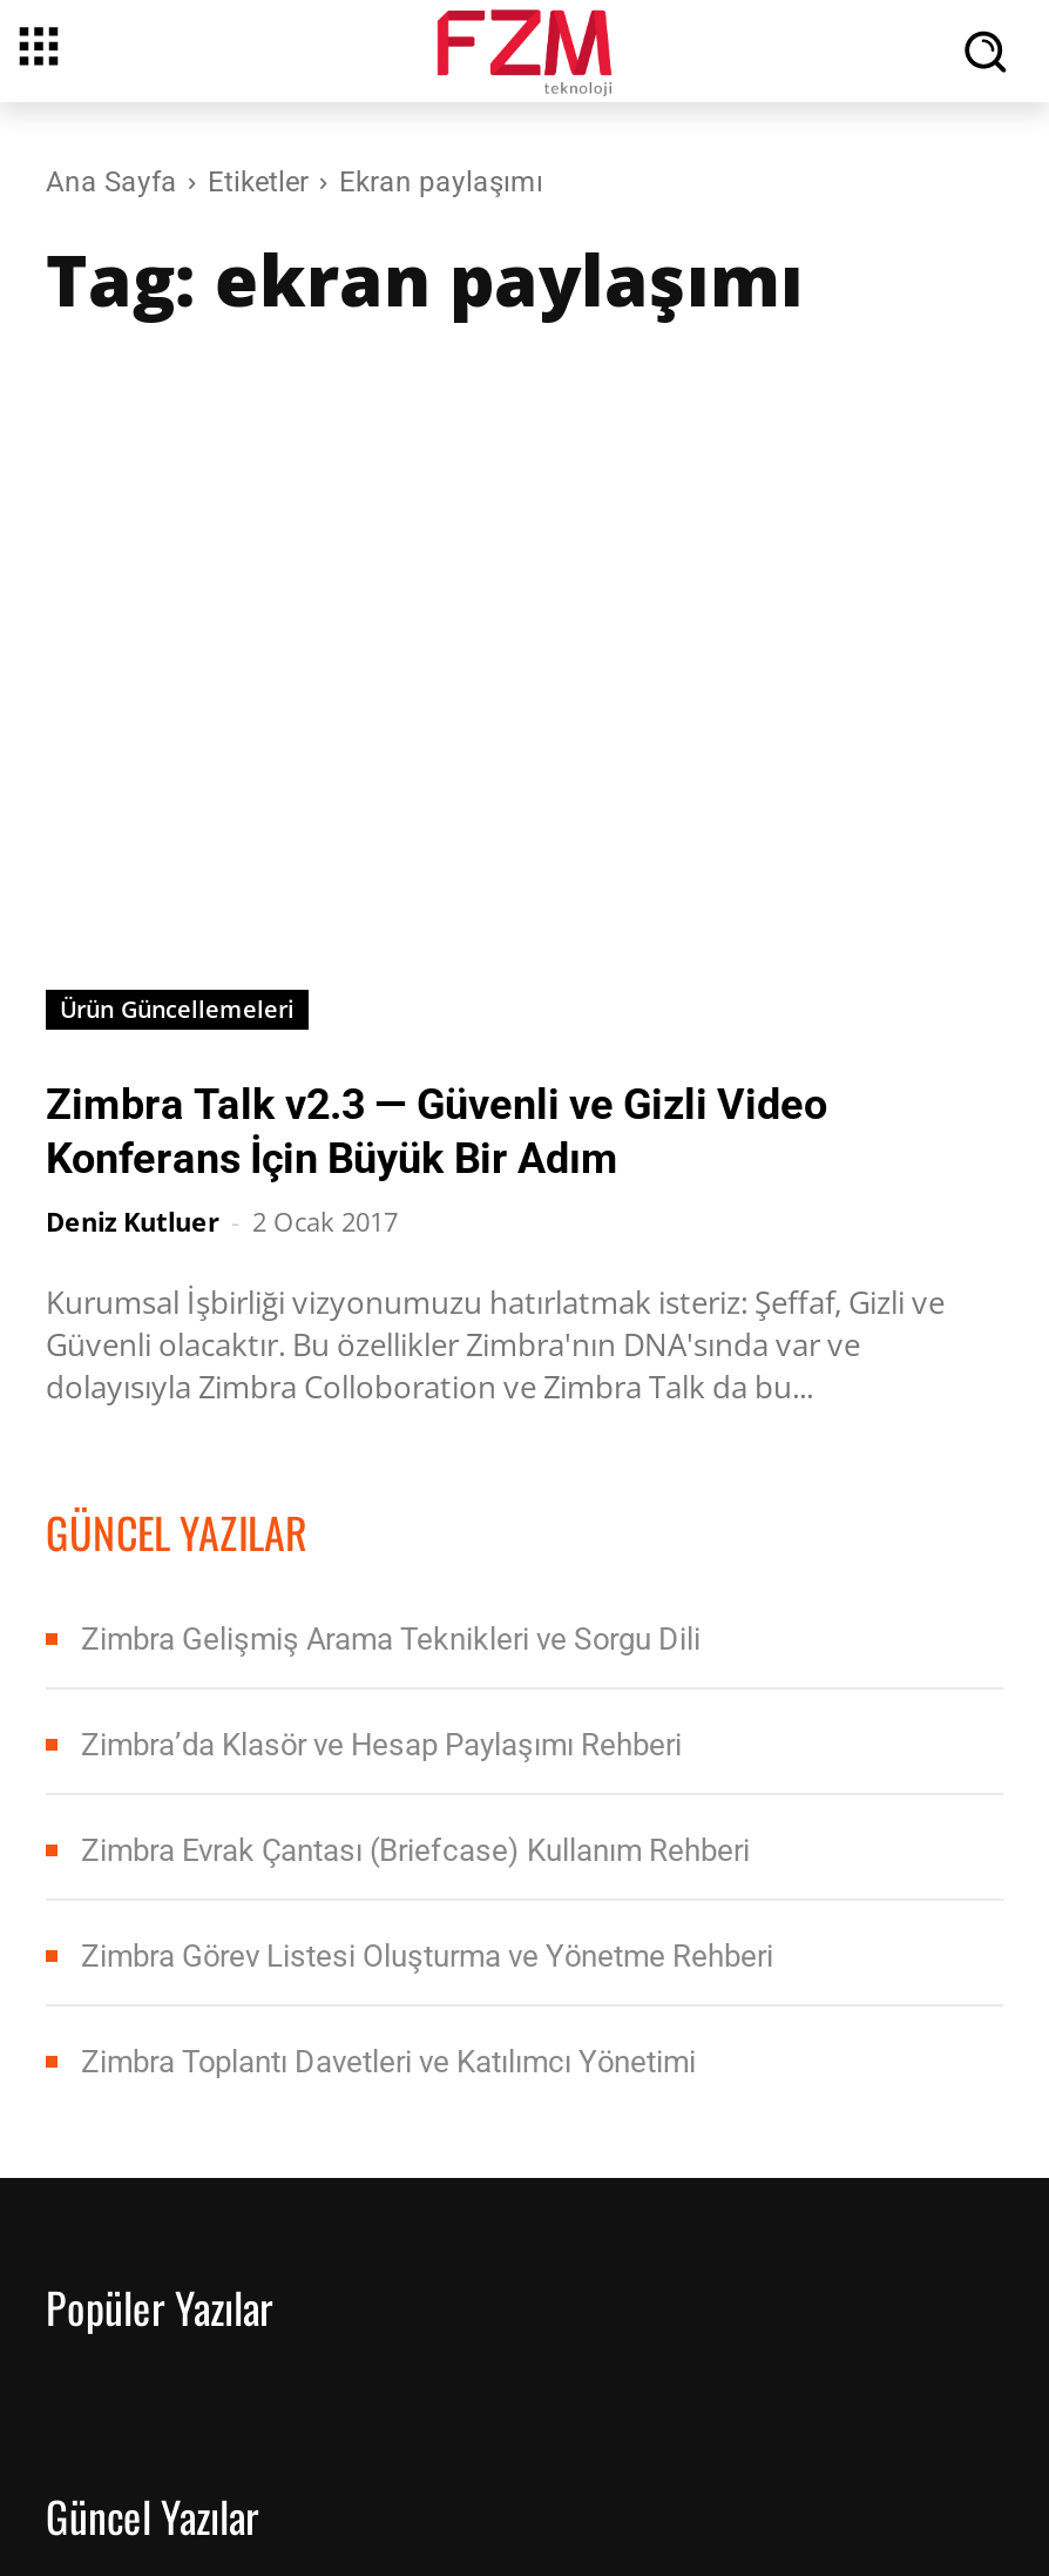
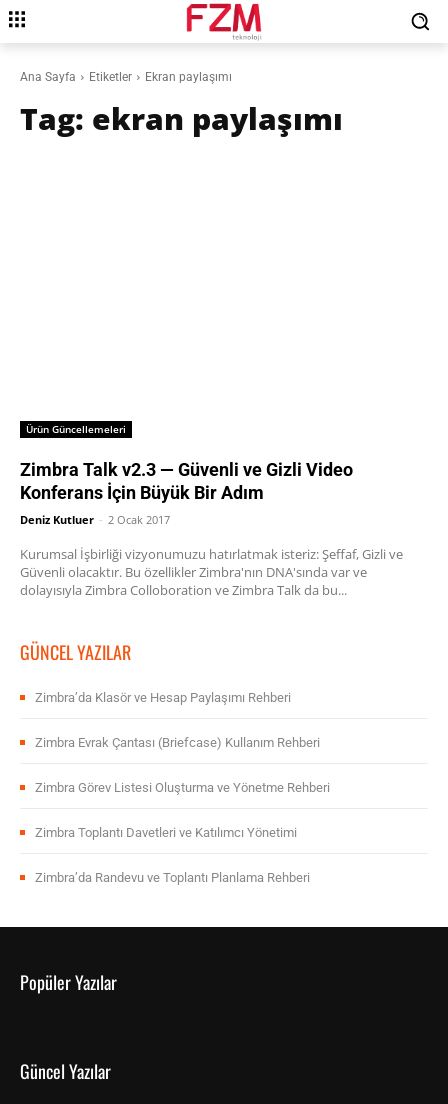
- Zimbra Gelişmiş Arama Teknikleri ve Sorgu Dili

moved up: Zimbra’da Klasör ve Hesap Paylaşımı Rehberi | Zimbra Evrak Çantası (Briefcase) Kullanım Rehberi | Zimbra Görev Listesi Oluşturma ve Yönetme Rehberi | Zimbra Toplantı Davetleri ve Katılımcı Yönetimi

+ Zimbra’da Randevu ve Toplantı Planlama Rehberi
